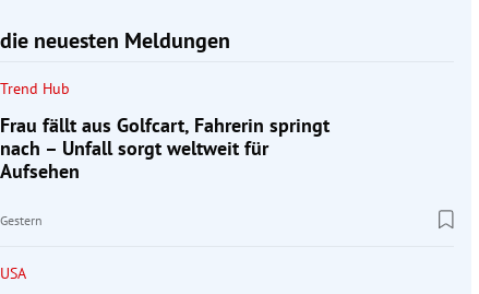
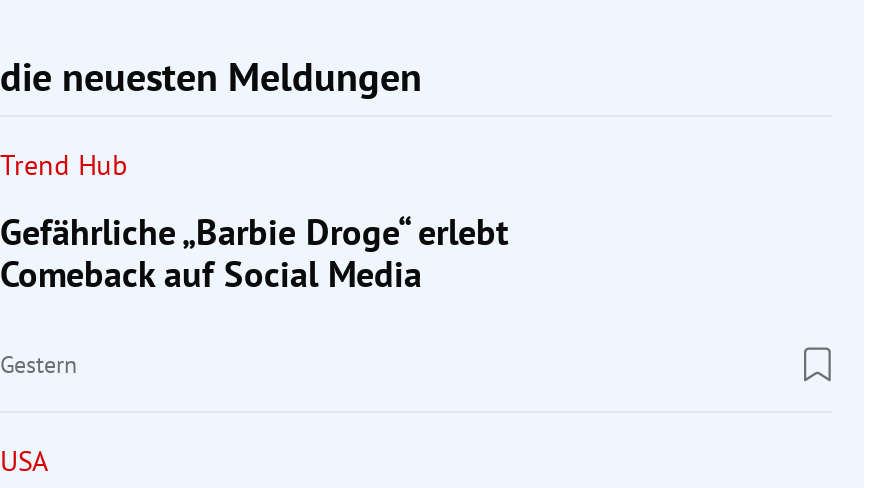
- Frau fällt aus Golfcart, Fahrerin springt
- nach – Unfall sorgt weltweit für
- Aufsehen
+ Gefährliche „Barbie Droge“ erlebt
+ Comeback auf Social Media
